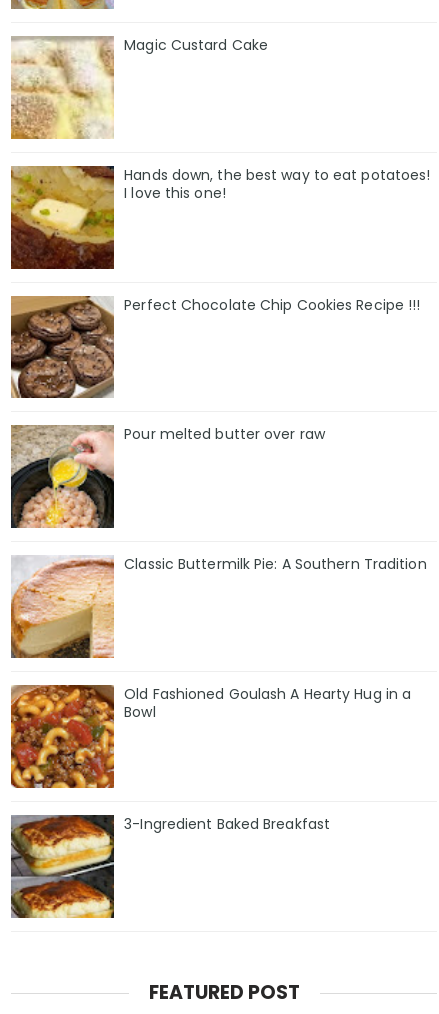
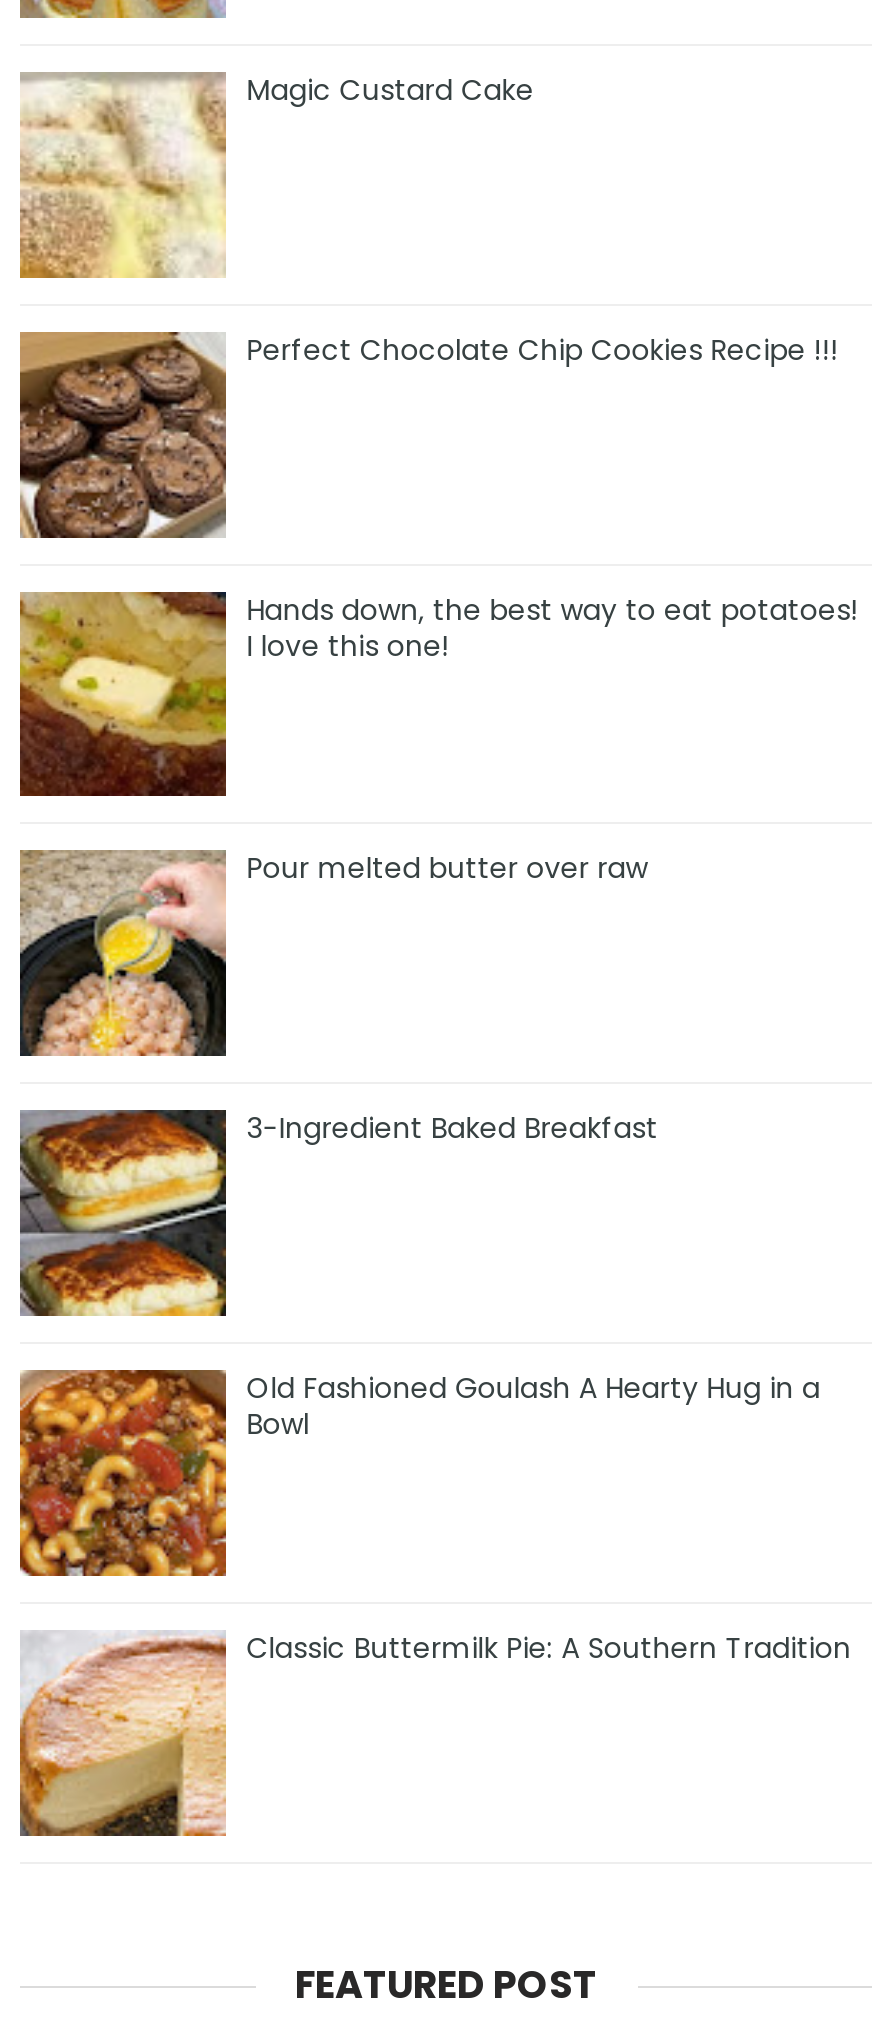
moved down: [image] | Hands down, the best way to eat potatoes! | I love this one!

moved up: [image] | Perfect Chocolate Chip Cookies Recipe !!!

moved down: [image] | Classic Buttermilk Pie: A Southern Tradition

moved up: [image] | 3-Ingredient Baked Breakfast
